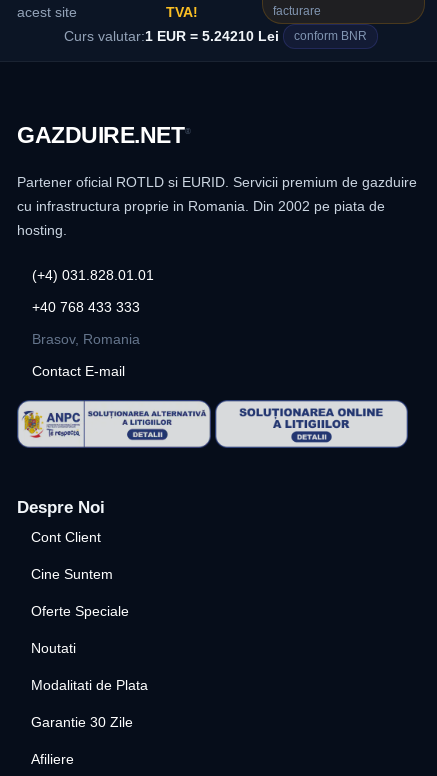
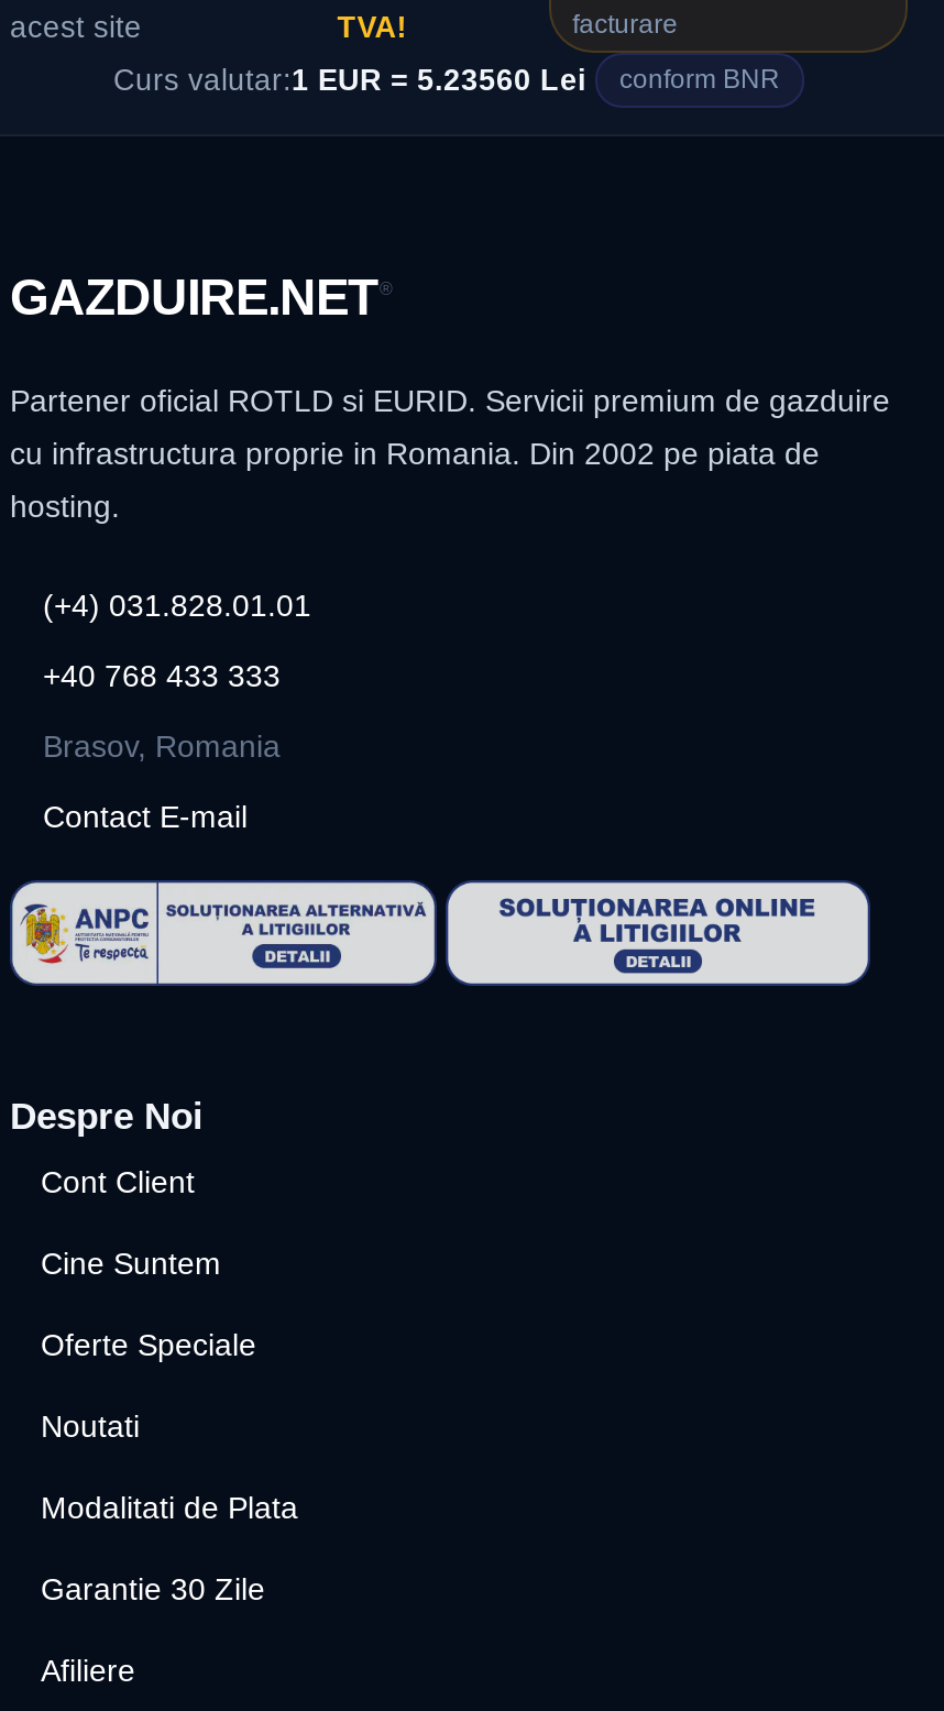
- Curs valutar:1 EUR = 5.24210 Lei
+ Curs valutar:1 EUR = 5.23560 Lei
